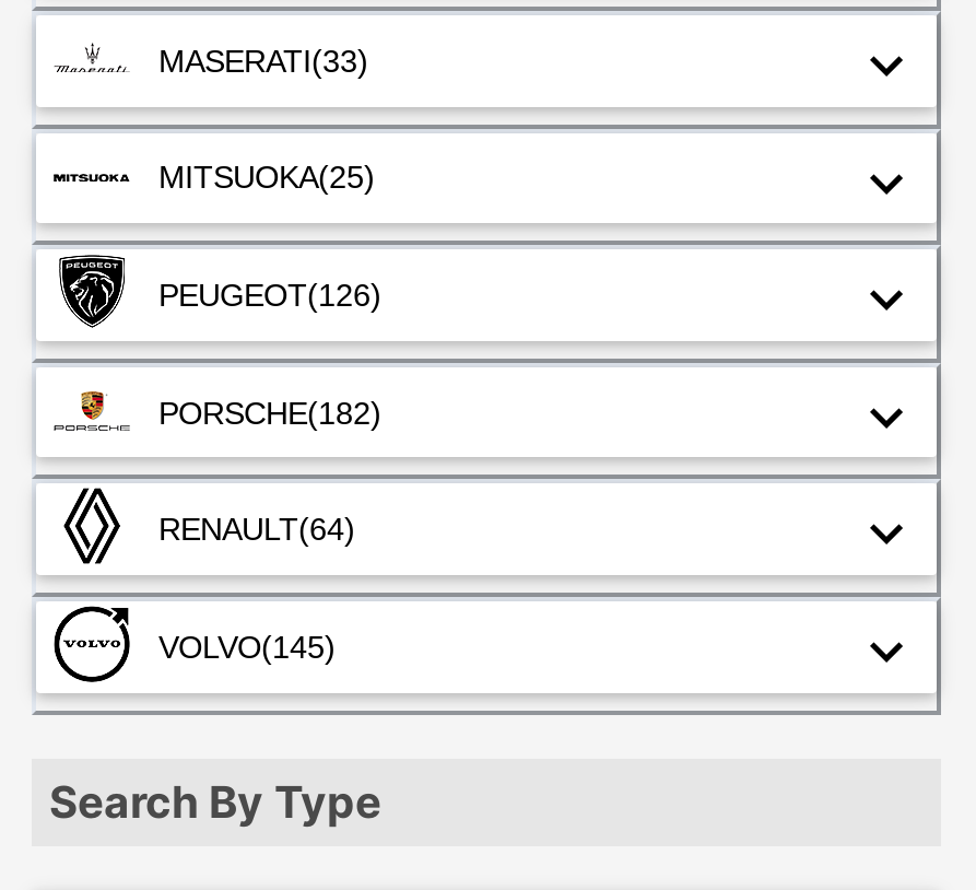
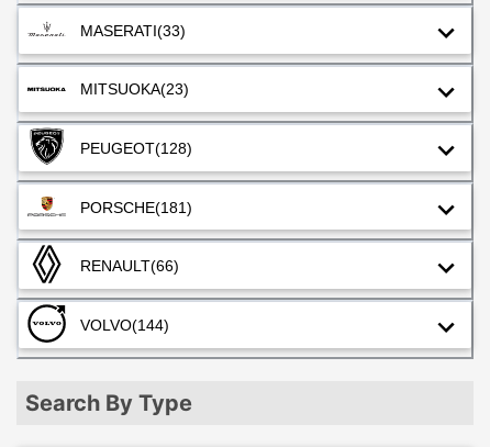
- MITSUOKA(25)
+ MITSUOKA(23)

- PEUGEOT(126)
+ PEUGEOT(128)

- PORSCHE(182)
+ PORSCHE(181)

- RENAULT(64)
+ RENAULT(66)

- VOLVO(145)
+ VOLVO(144)
